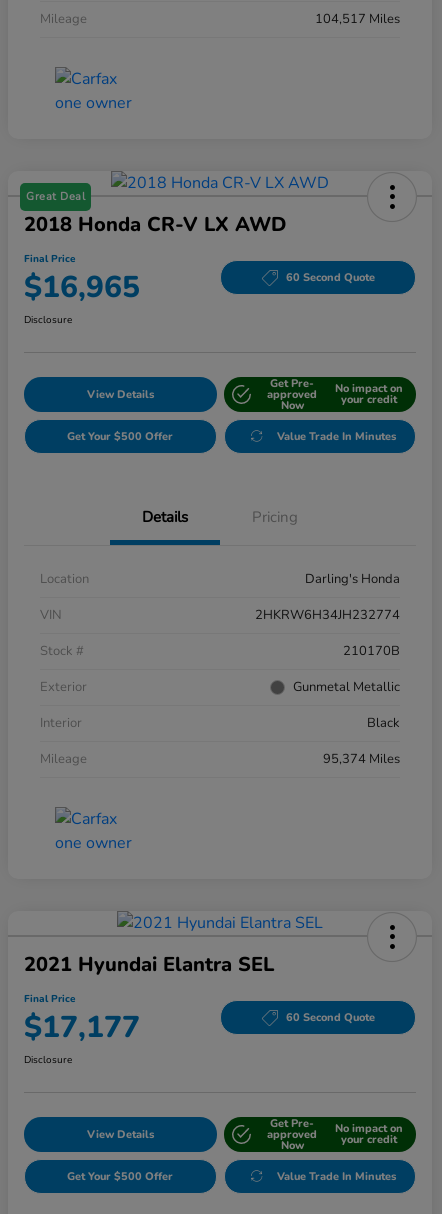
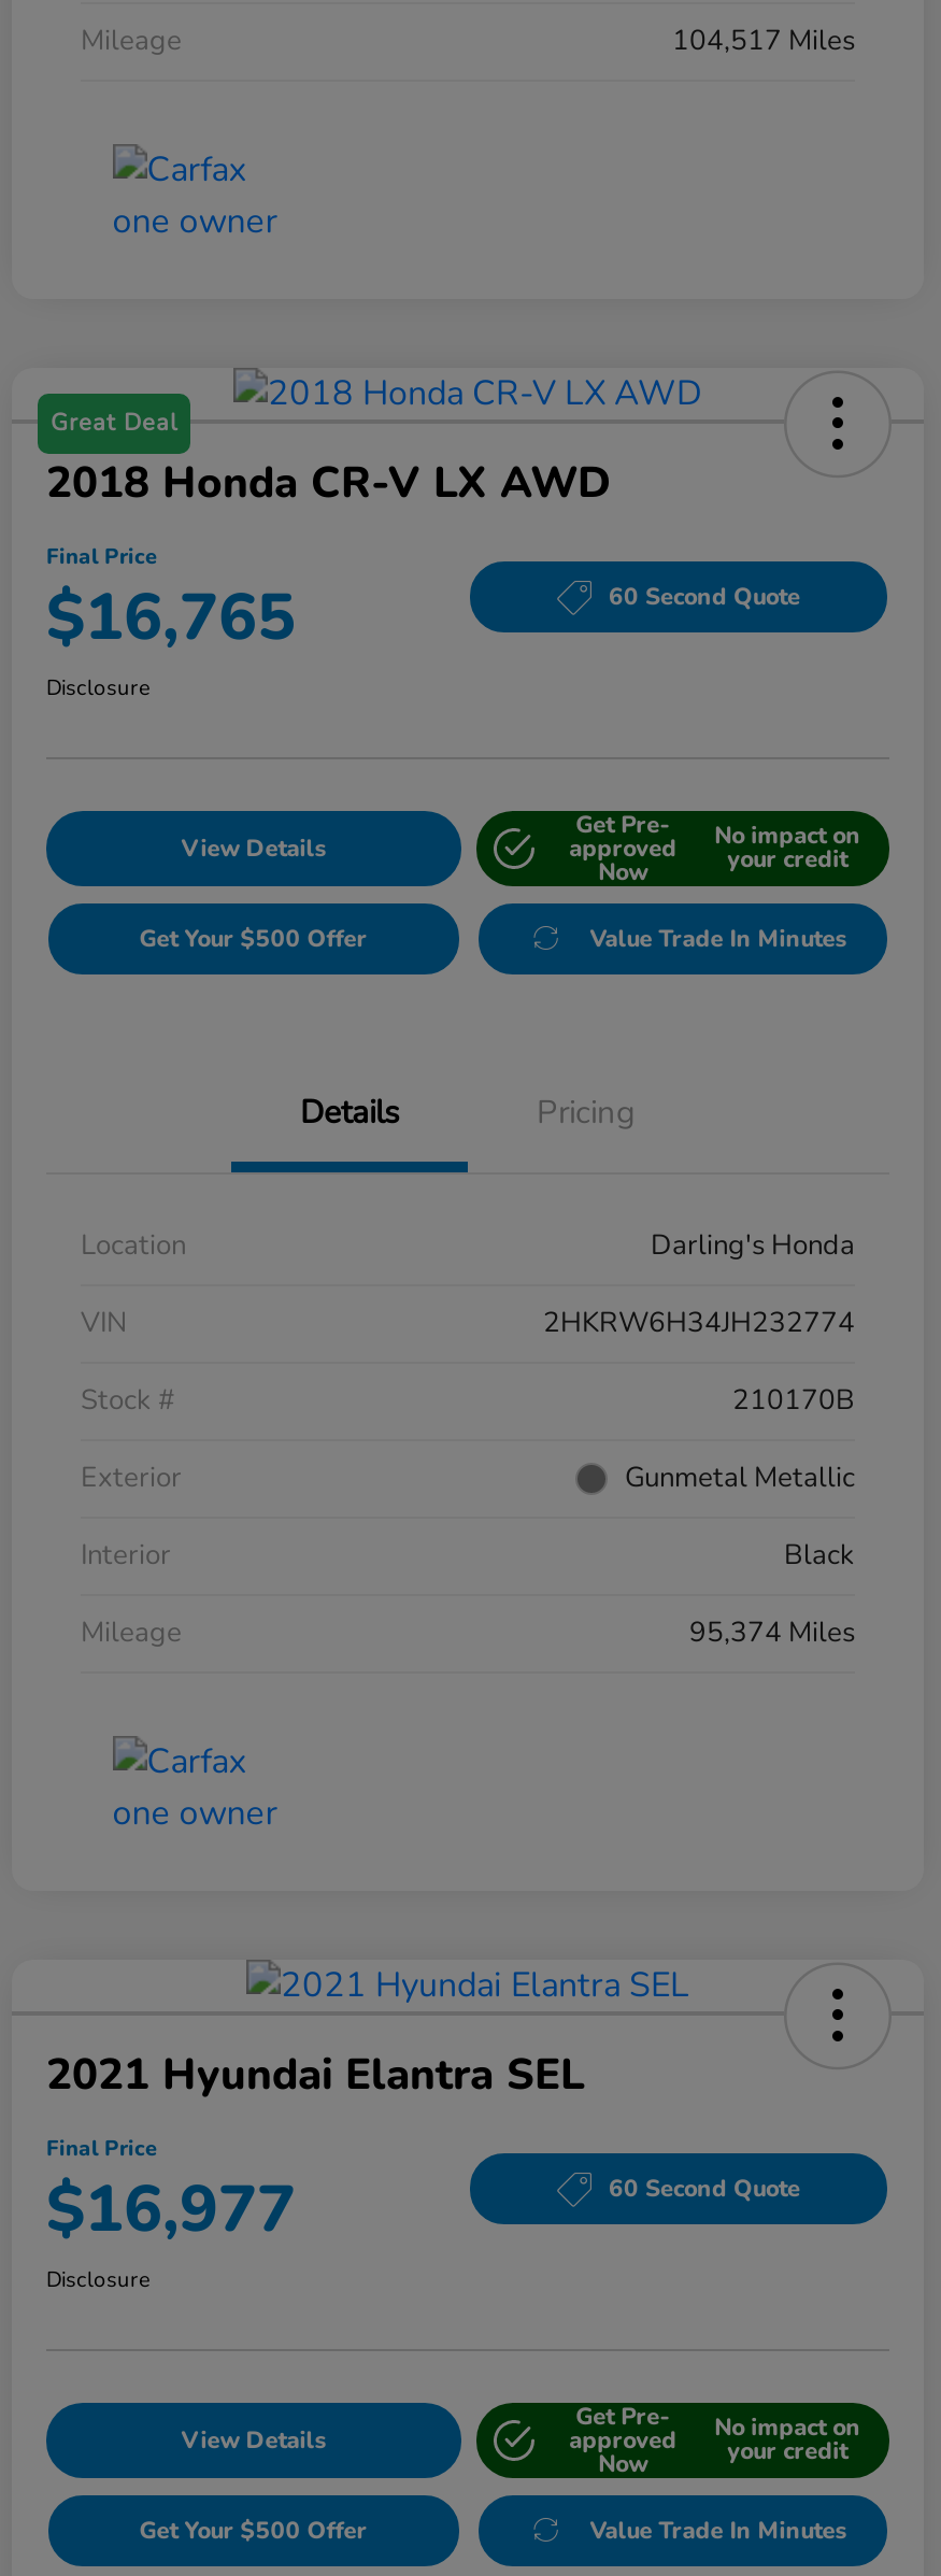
- $16,965
+ $16,765

- $17,177
+ $16,977
